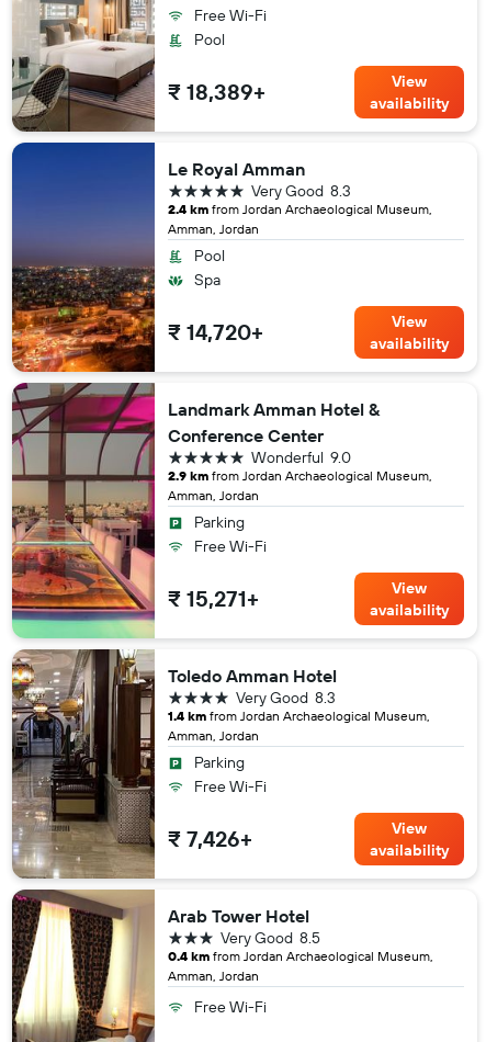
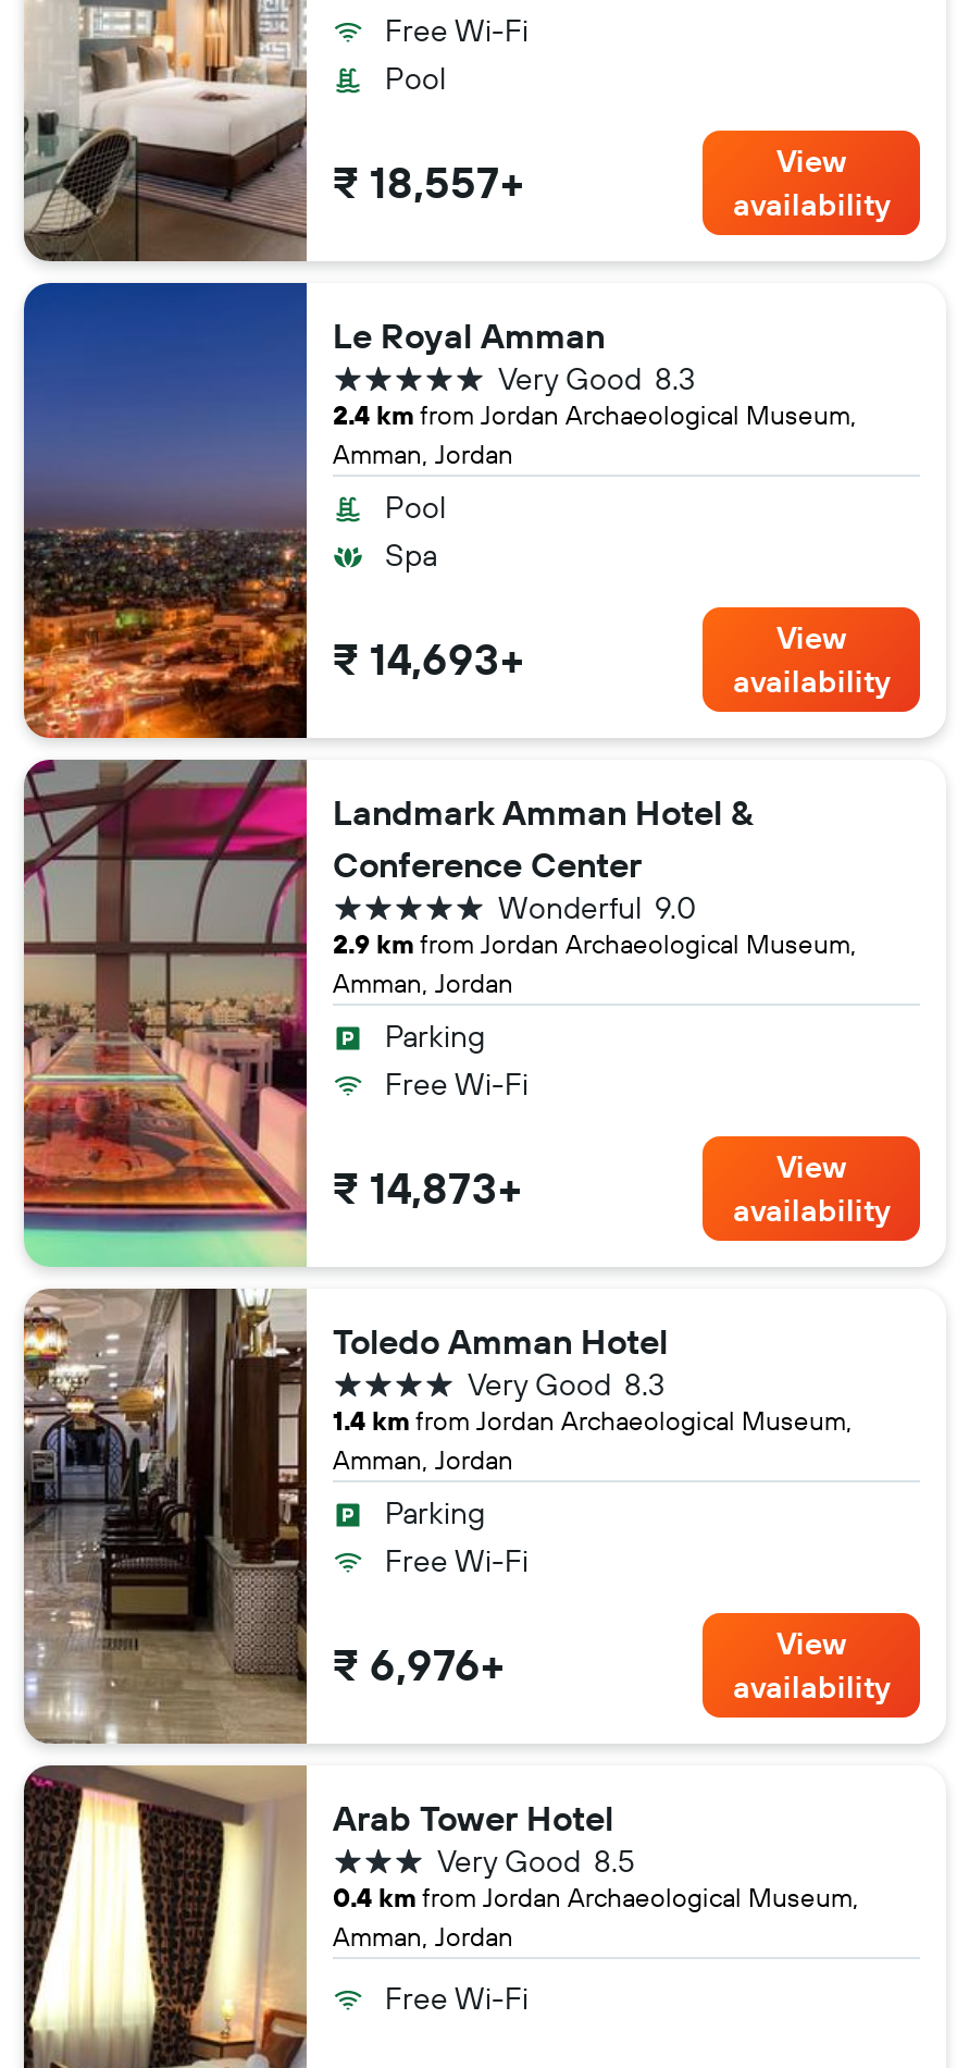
- ₹ 18,389+
+ ₹ 18,557+

- ₹ 14,720+
+ ₹ 14,693+

- ₹ 15,271+
+ ₹ 14,873+

- ₹ 7,426+
+ ₹ 6,976+
